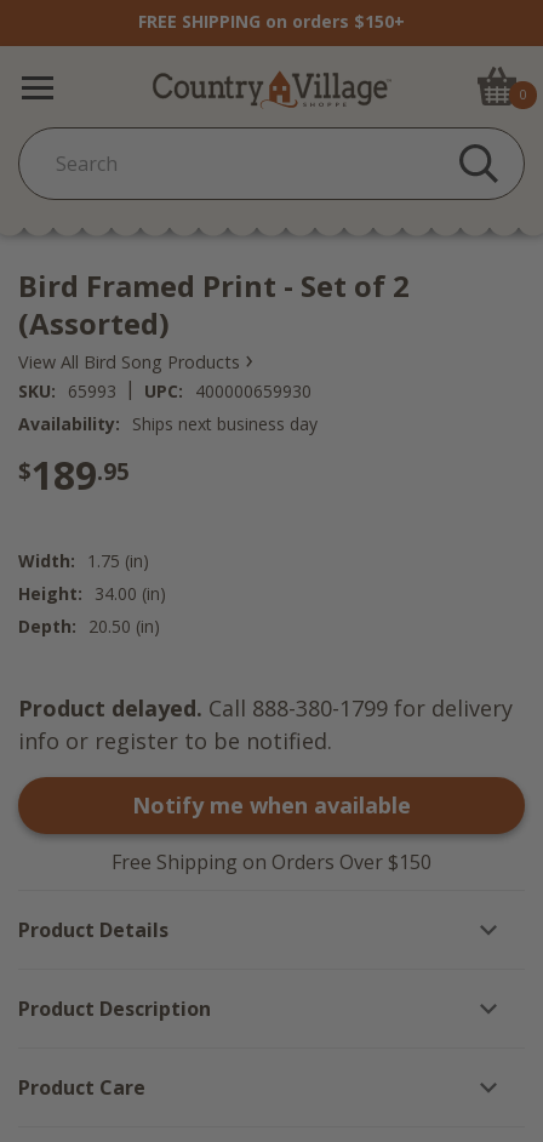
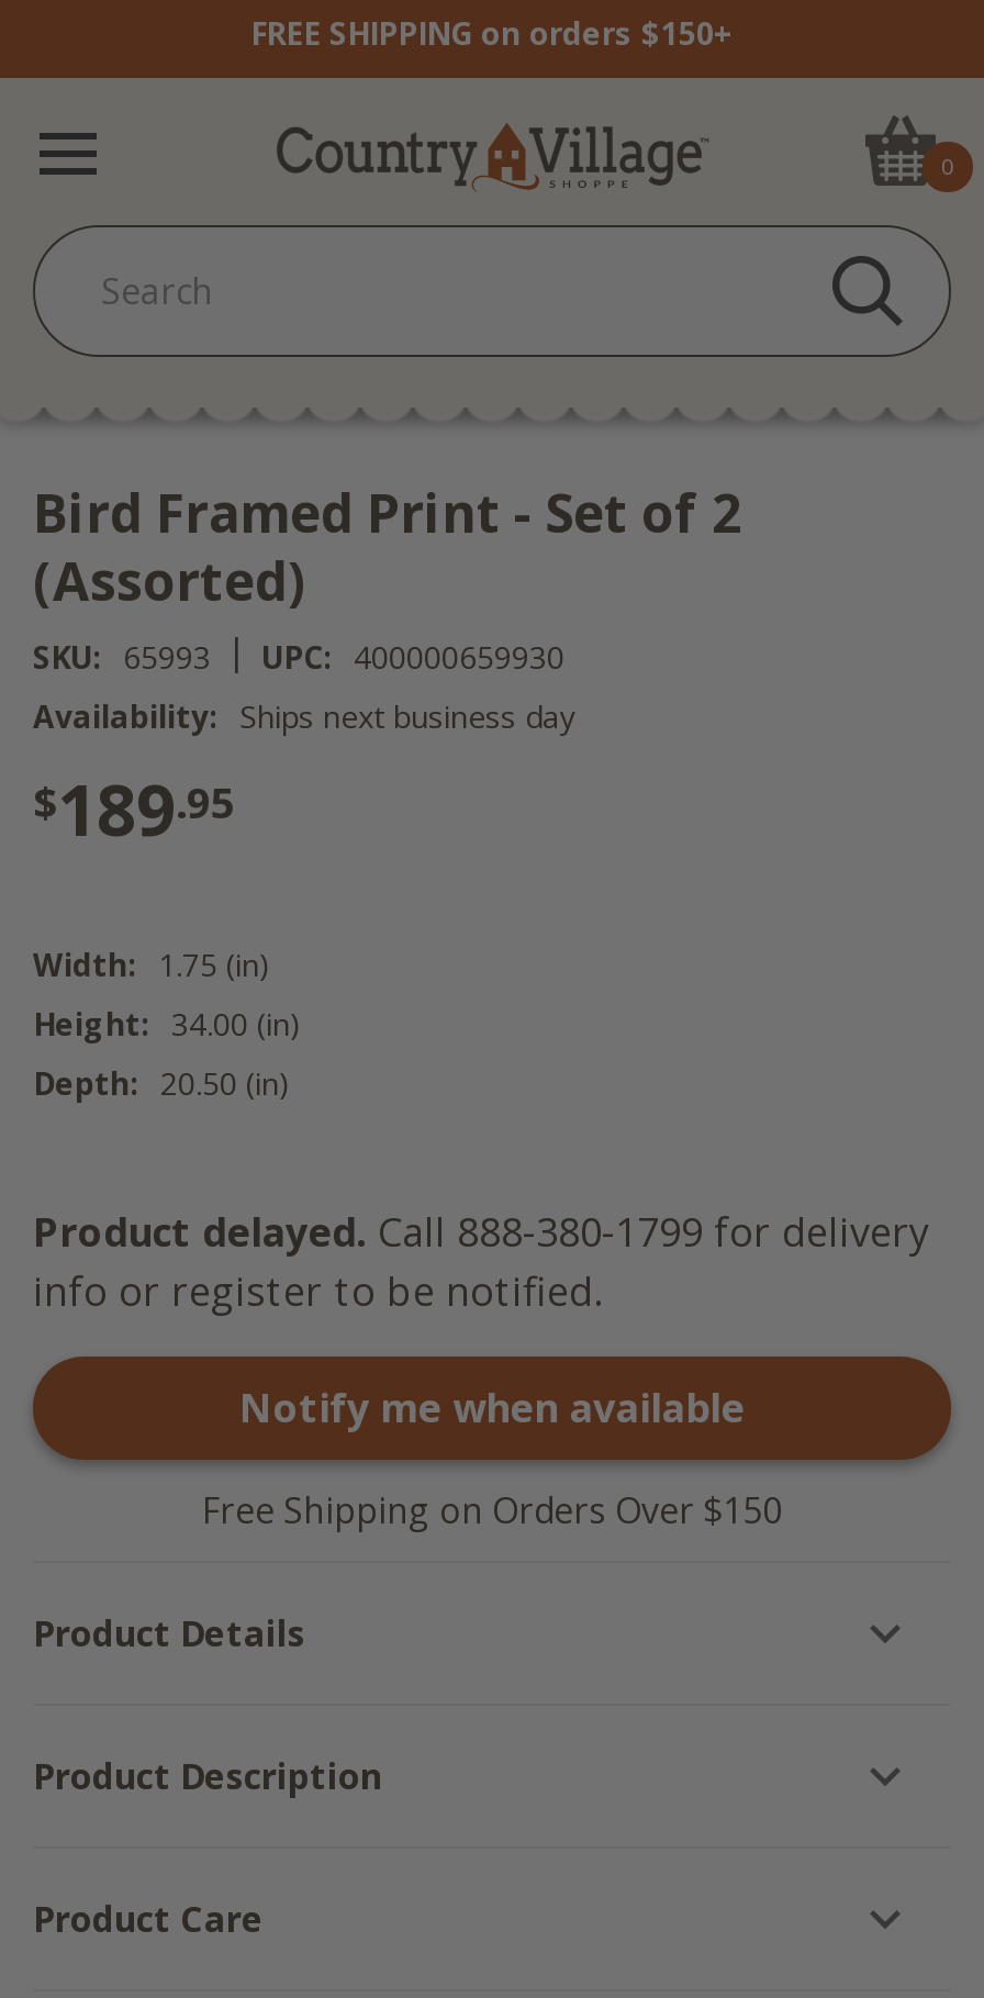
- View All Bird Song Products ›
